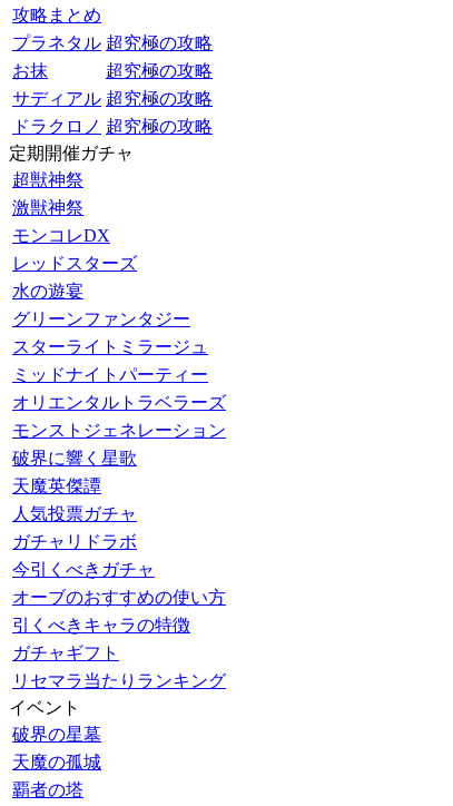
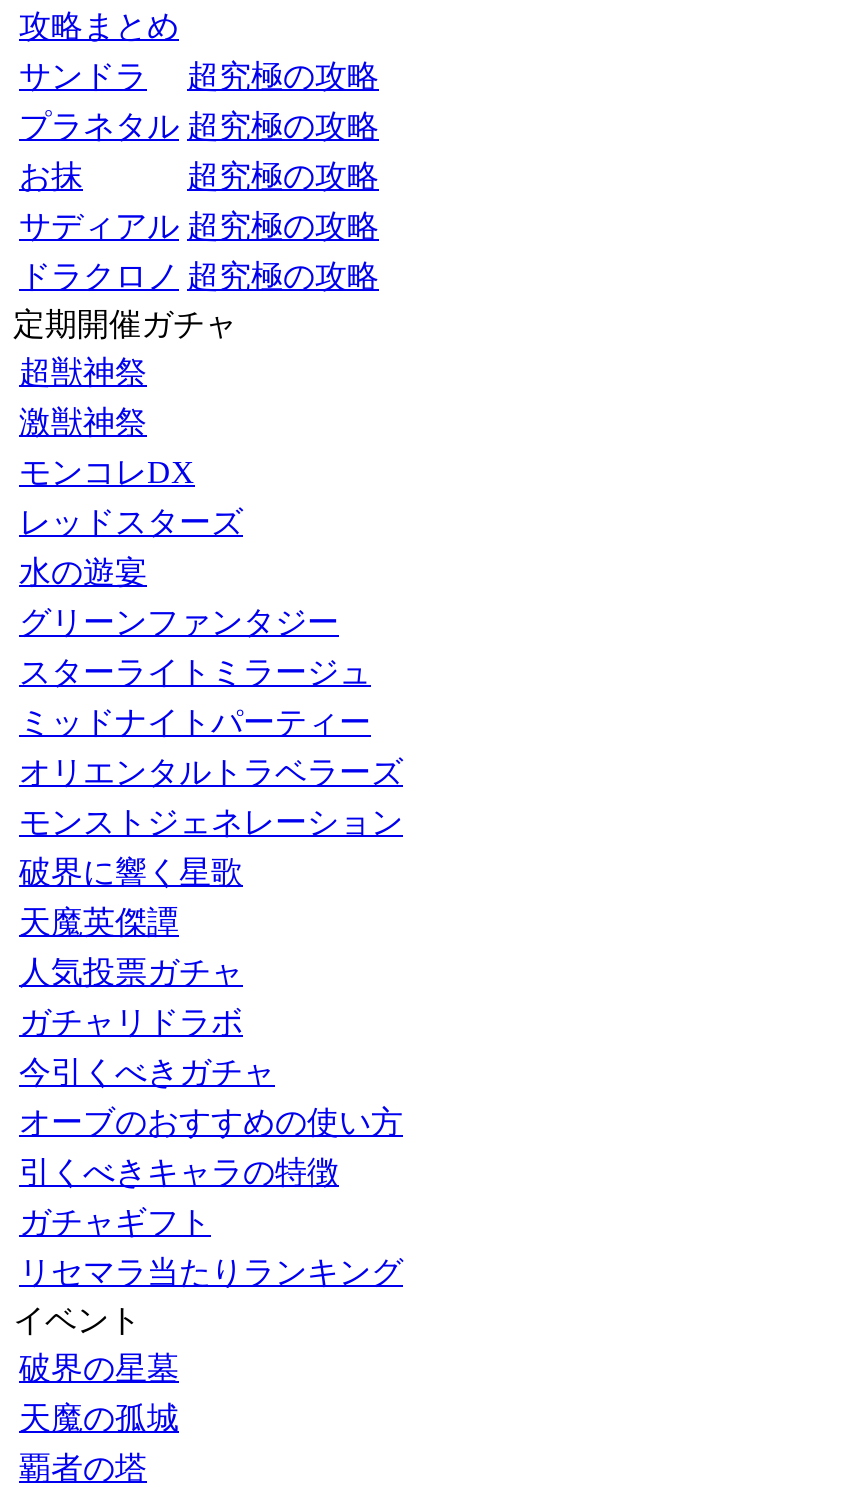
+ サンドラ
+ 超究極の攻略
